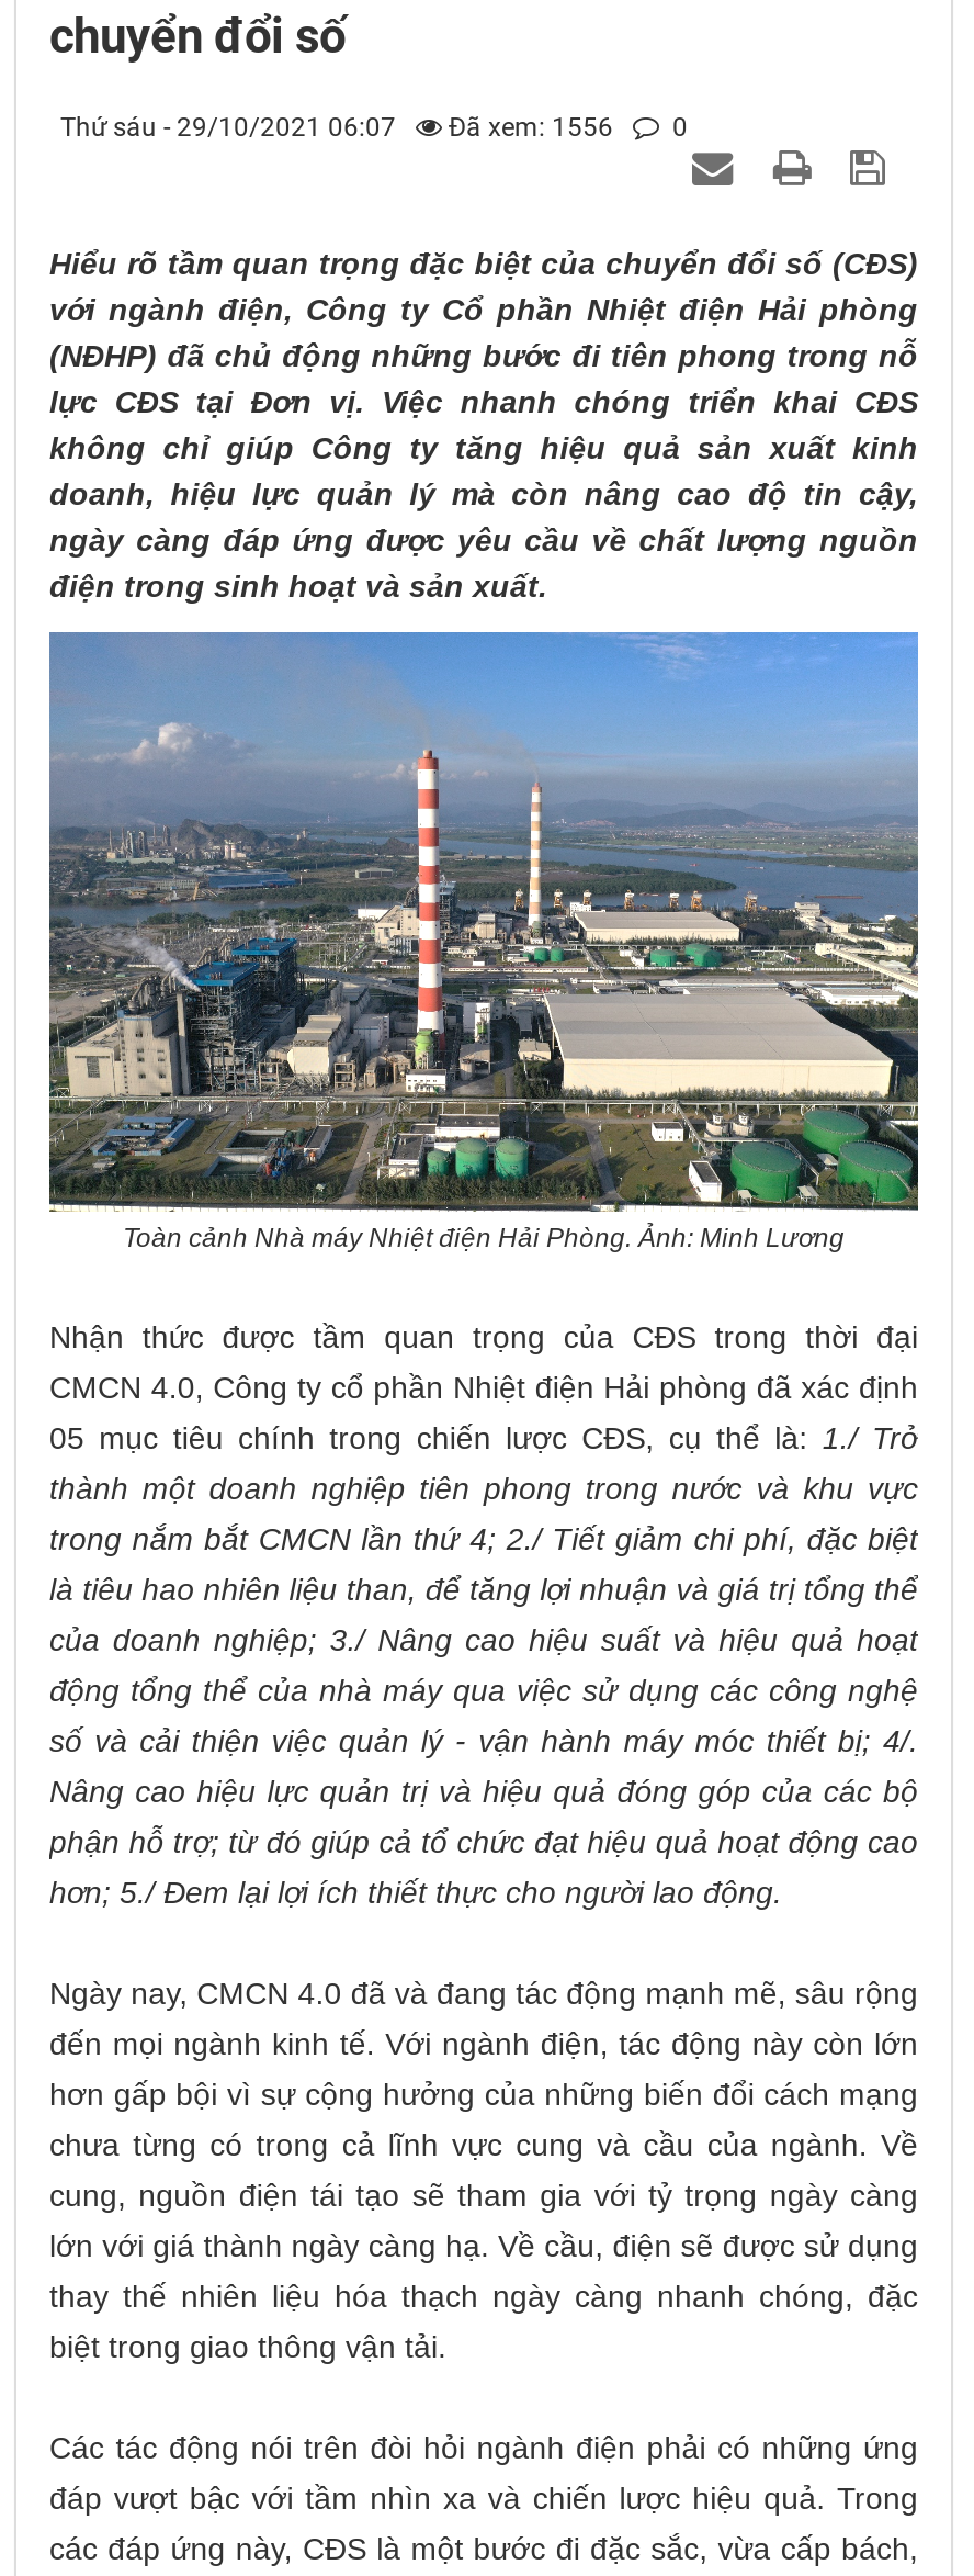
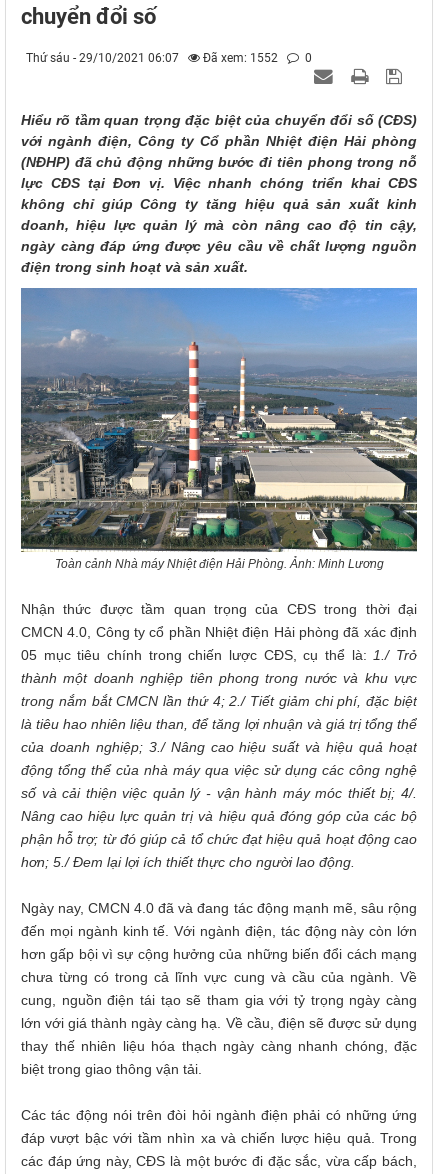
- Thứ sáu - 29/10/2021 06:07 Đã xem: 1556 0
+ Thứ sáu - 29/10/2021 06:07 Đã xem: 1552 0
